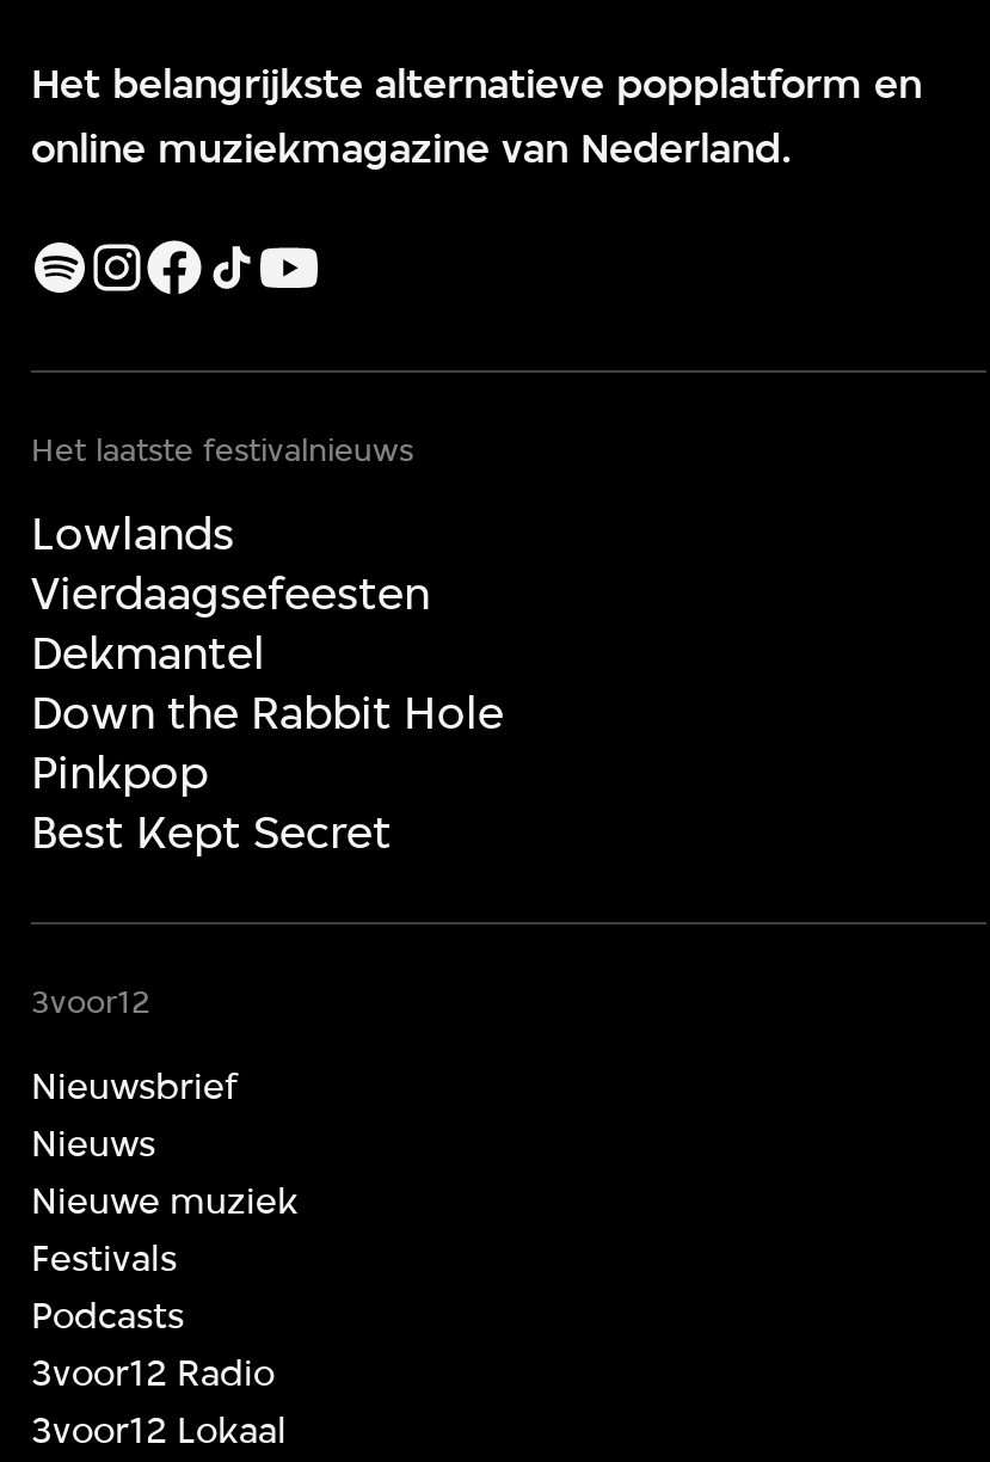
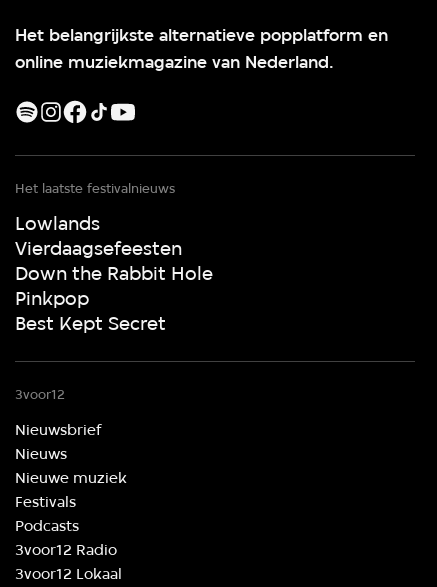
- Dekmantel
